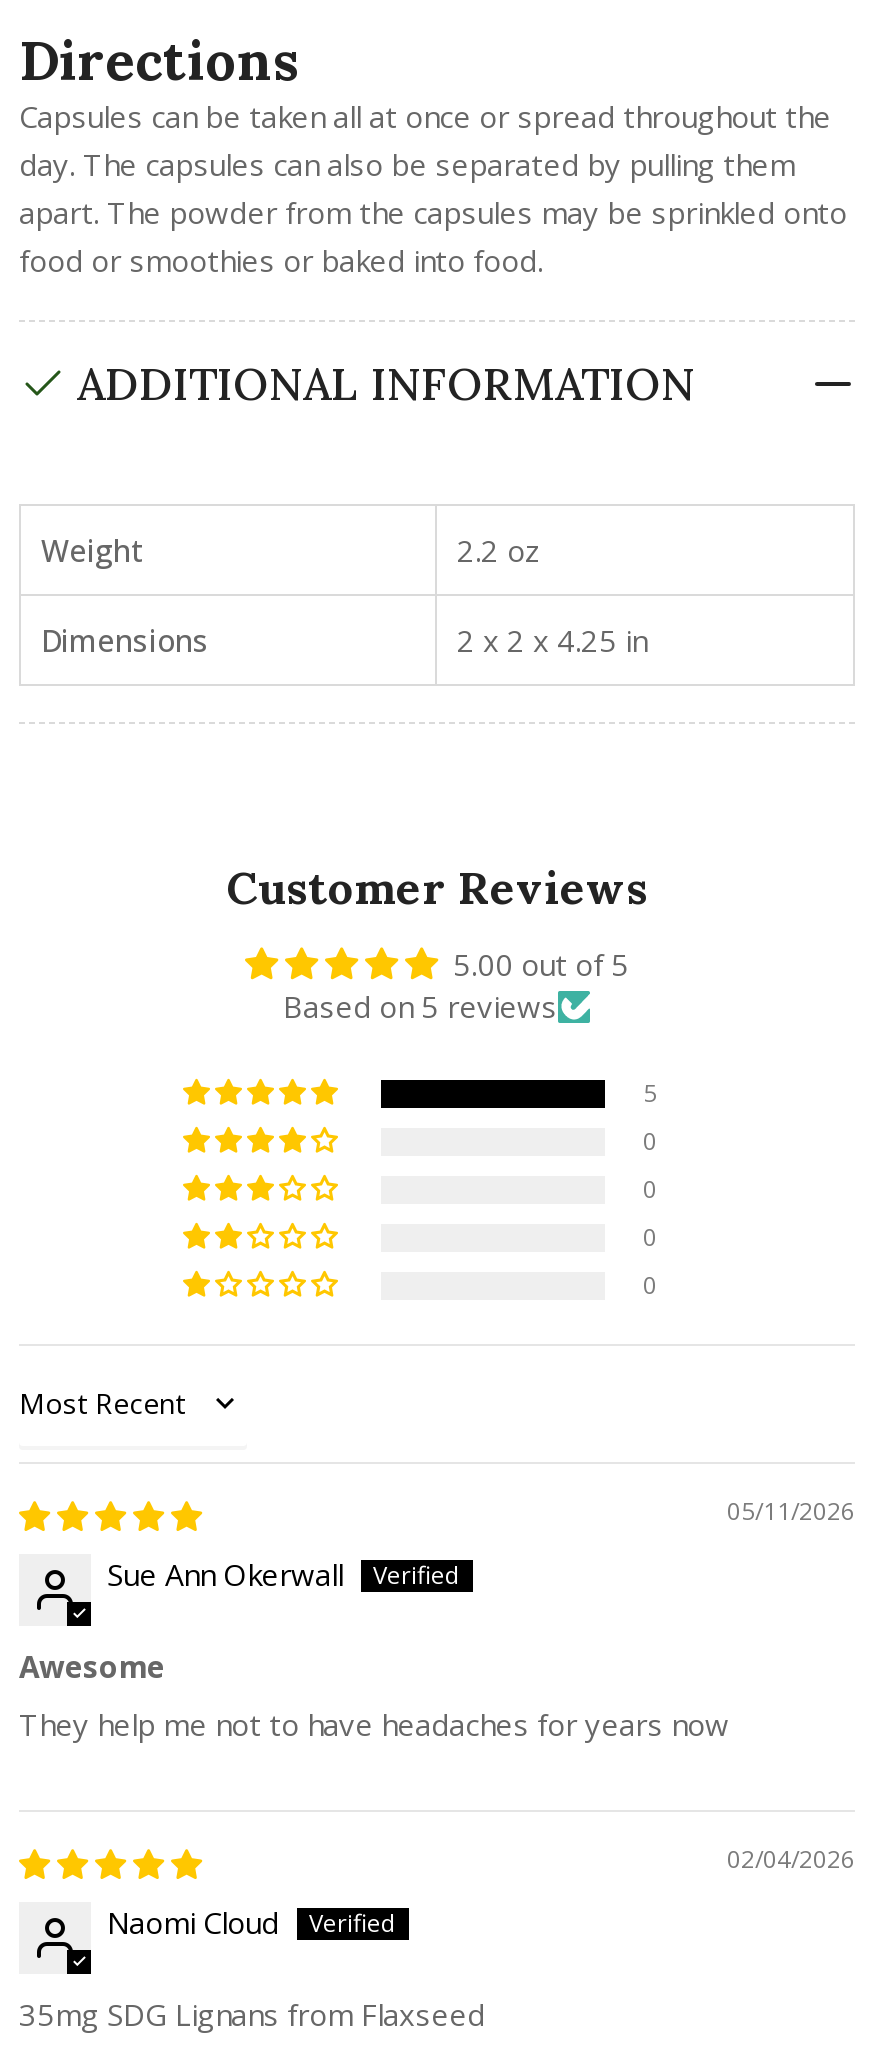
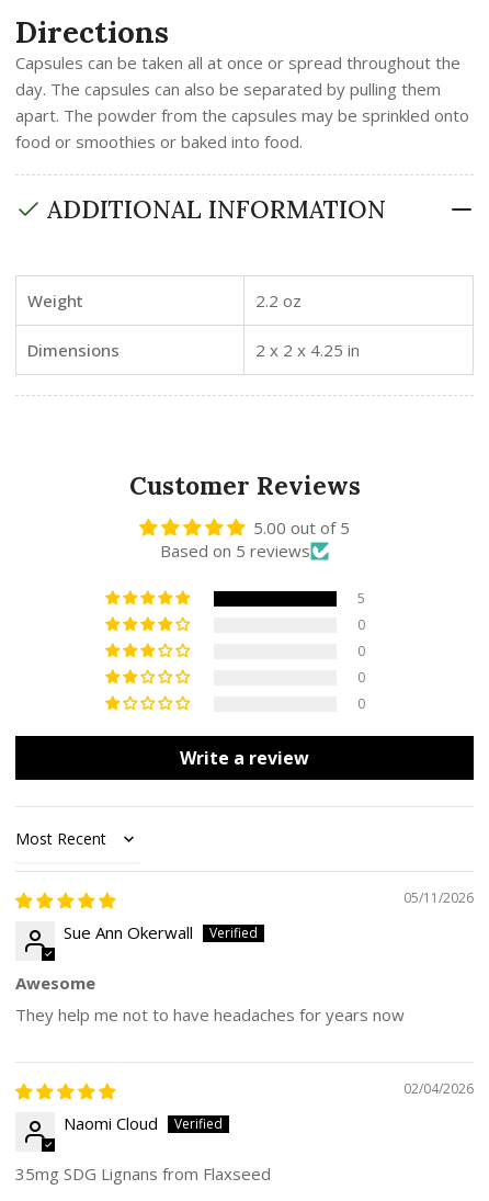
+ Write a review
